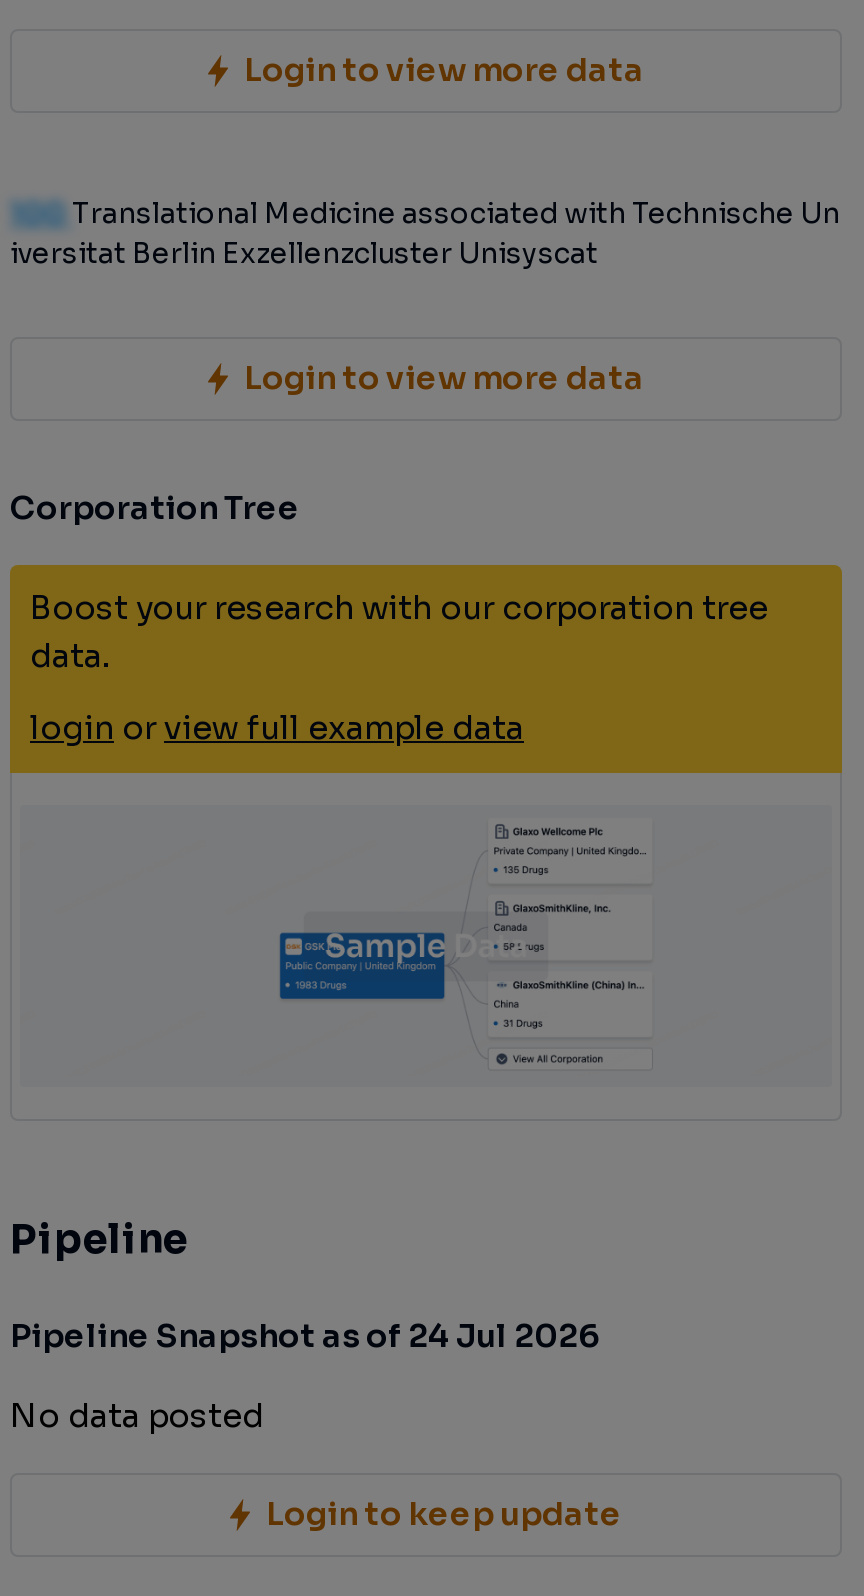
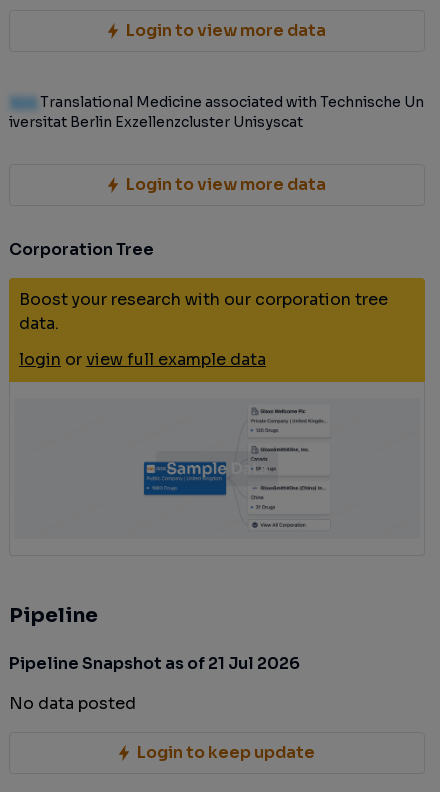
- Pipeline Snapshot as of 24 Jul 2026
+ Pipeline Snapshot as of 21 Jul 2026
